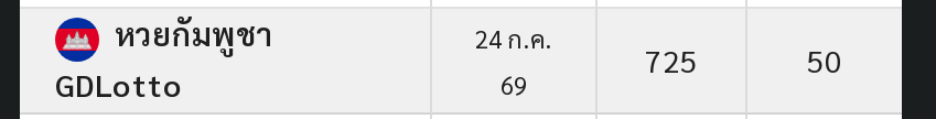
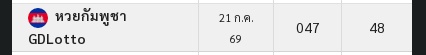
- 24 ก.ค.
+ 21 ก.ค.

- 725
+ 047

- 50
+ 48
